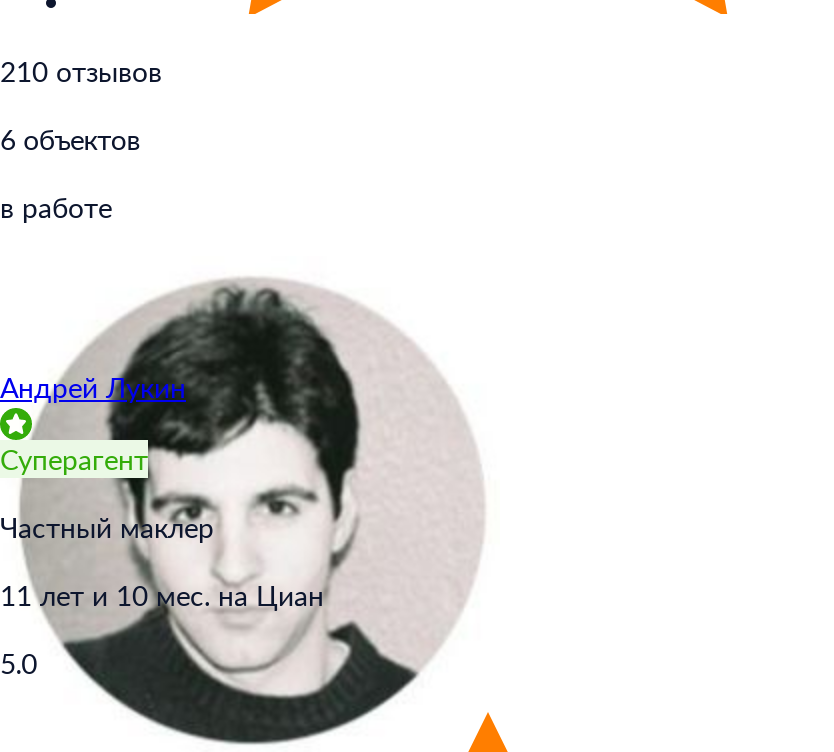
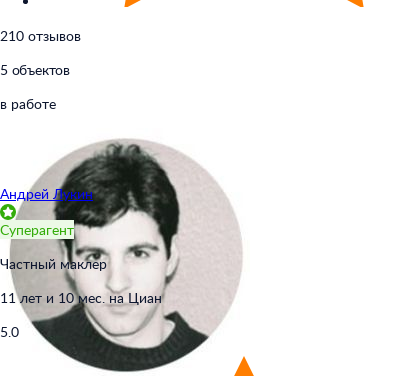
- 6 объектов
+ 5 объектов
